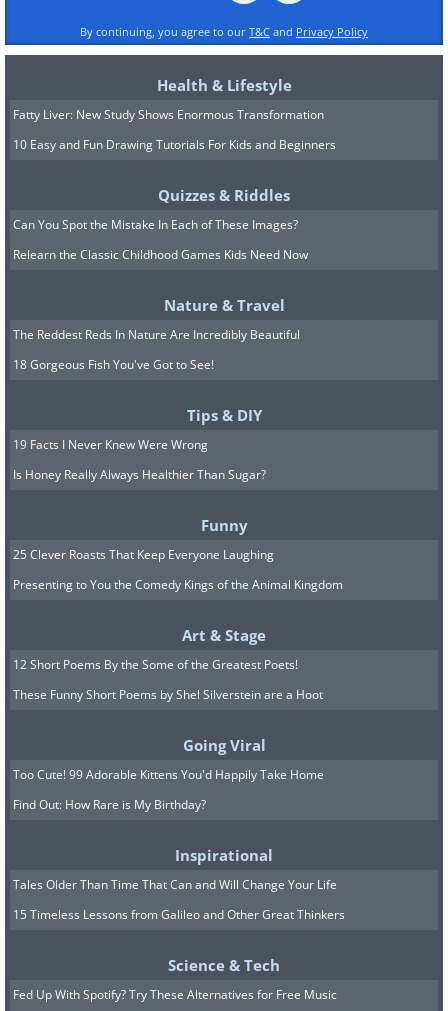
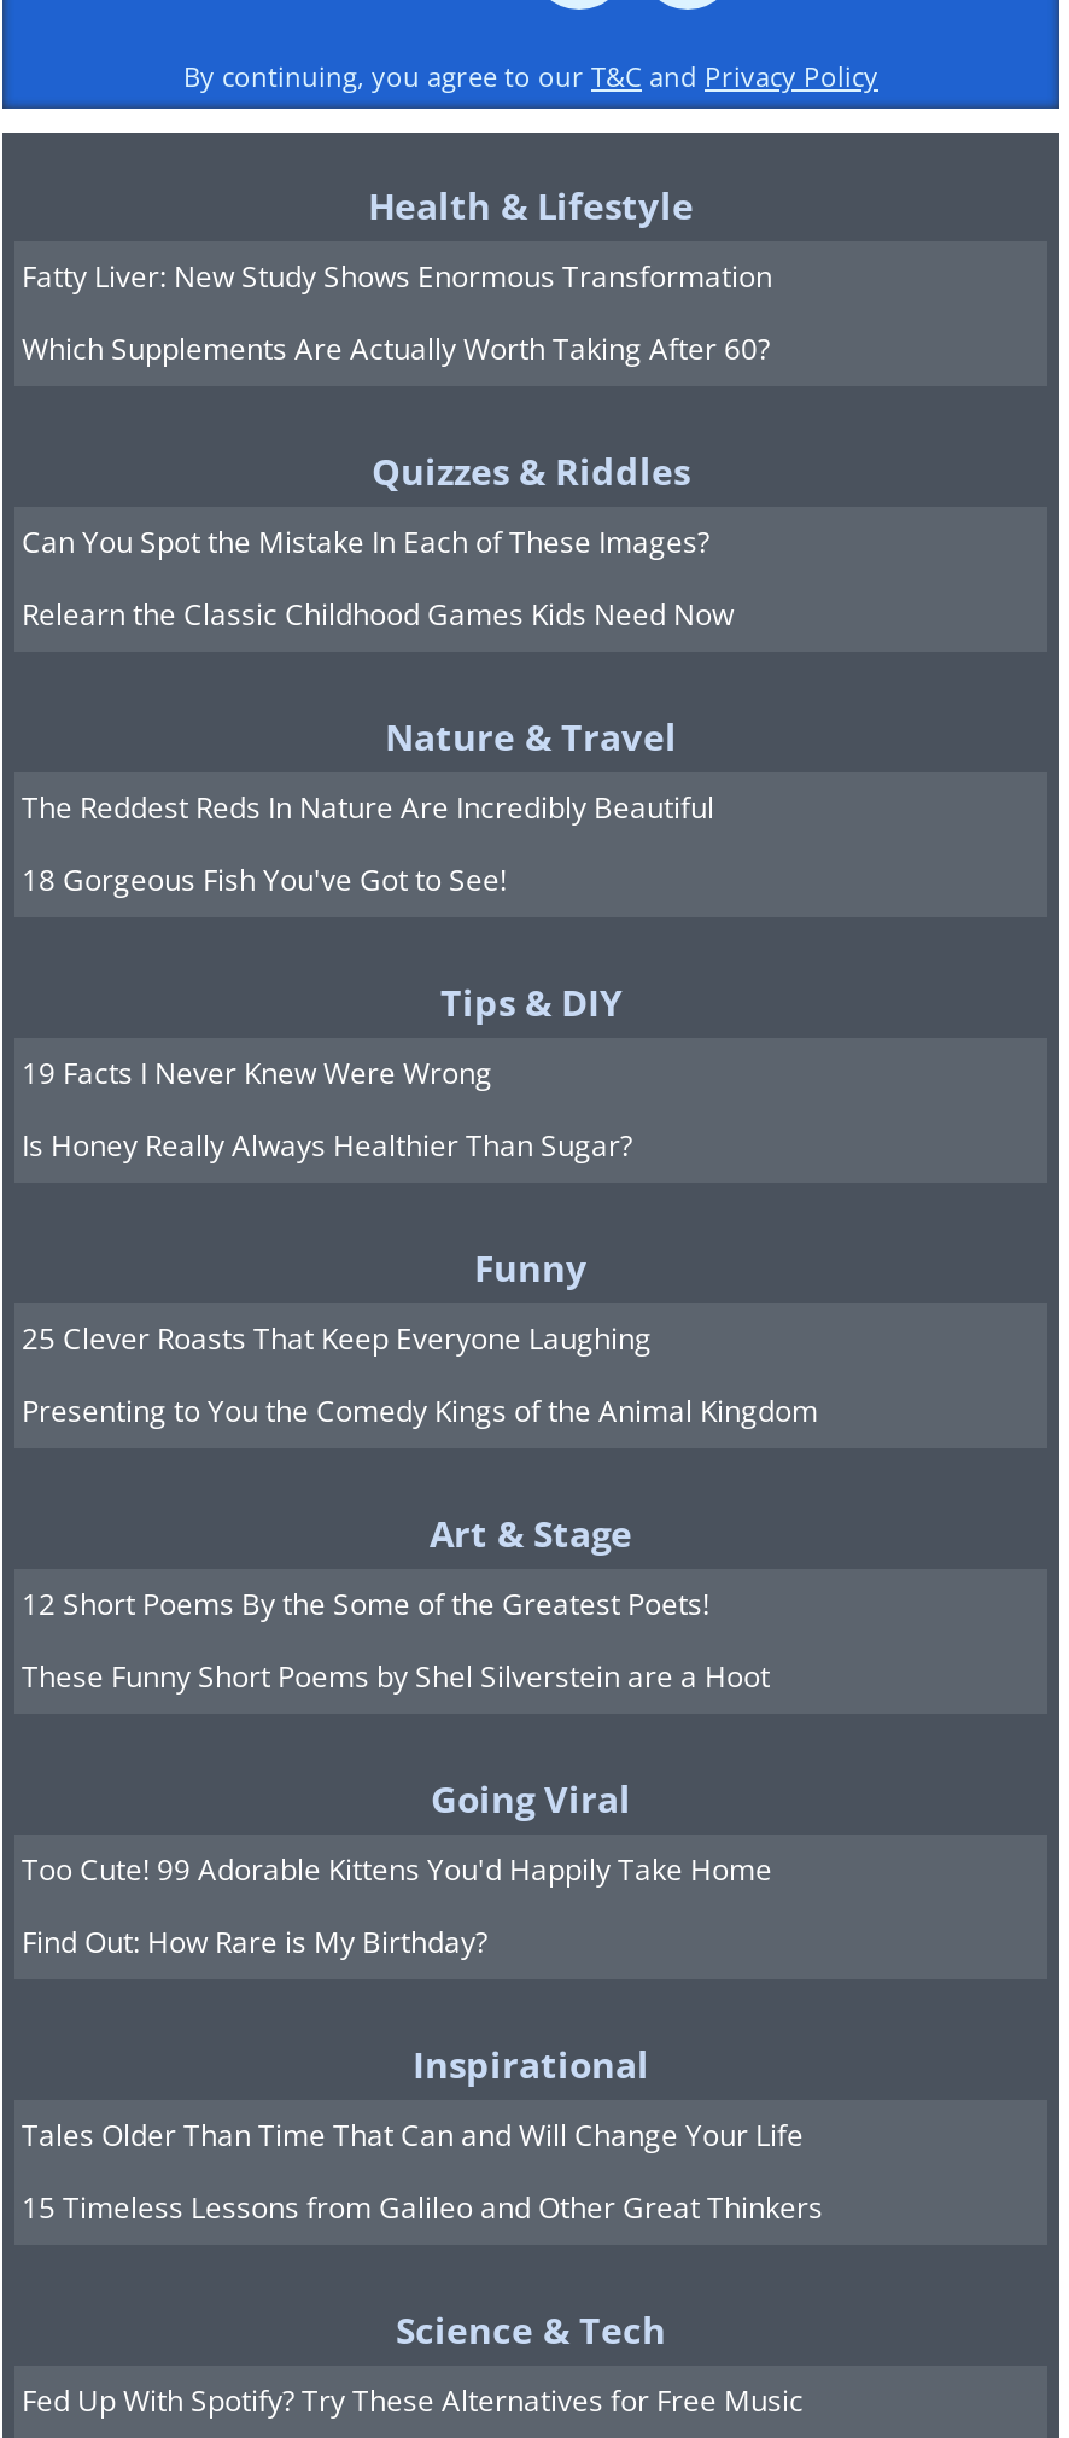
- 10 Easy and Fun Drawing Tutorials For Kids and Beginners
+ Which Supplements Are Actually Worth Taking After 60?
